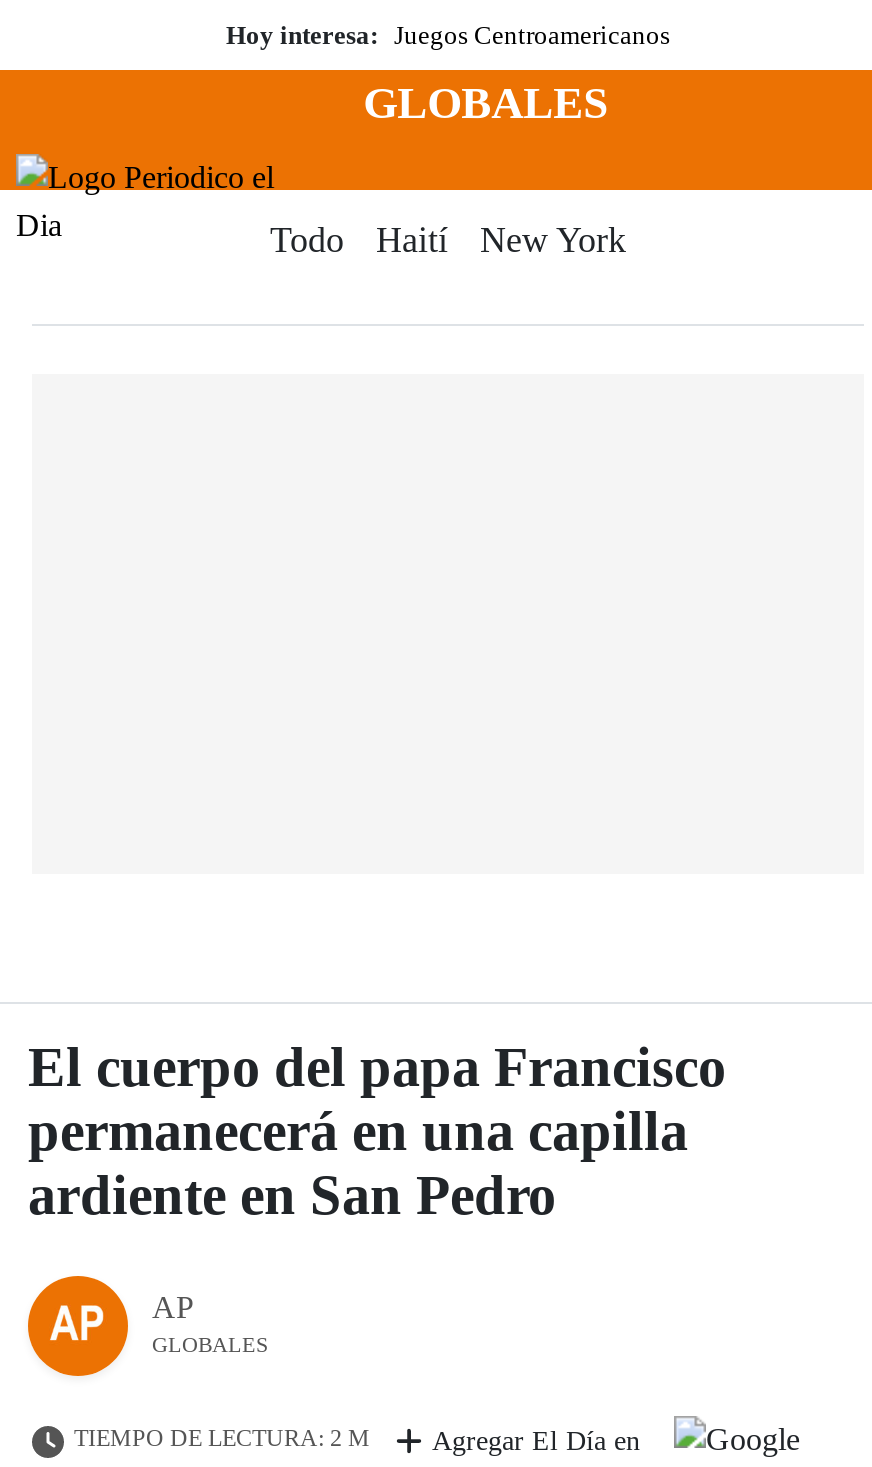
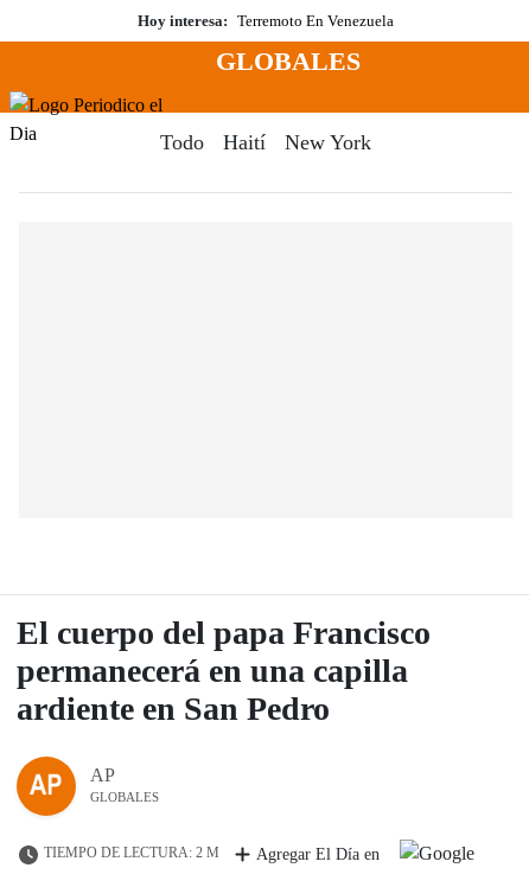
- Hoy interesa: Juegos Centroamericanos
+ Hoy interesa: Terremoto En Venezuela
